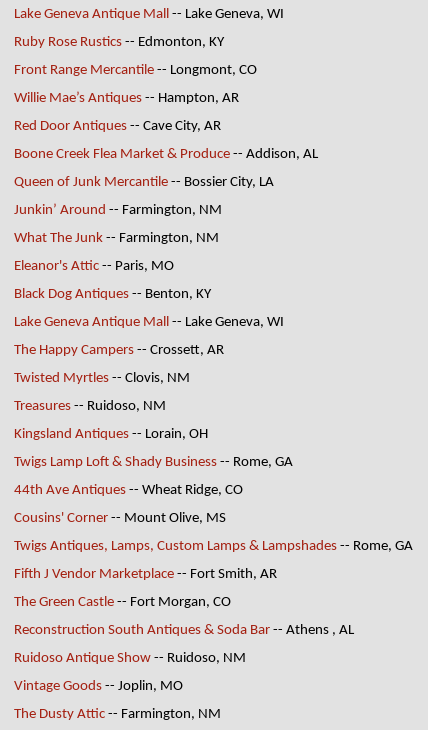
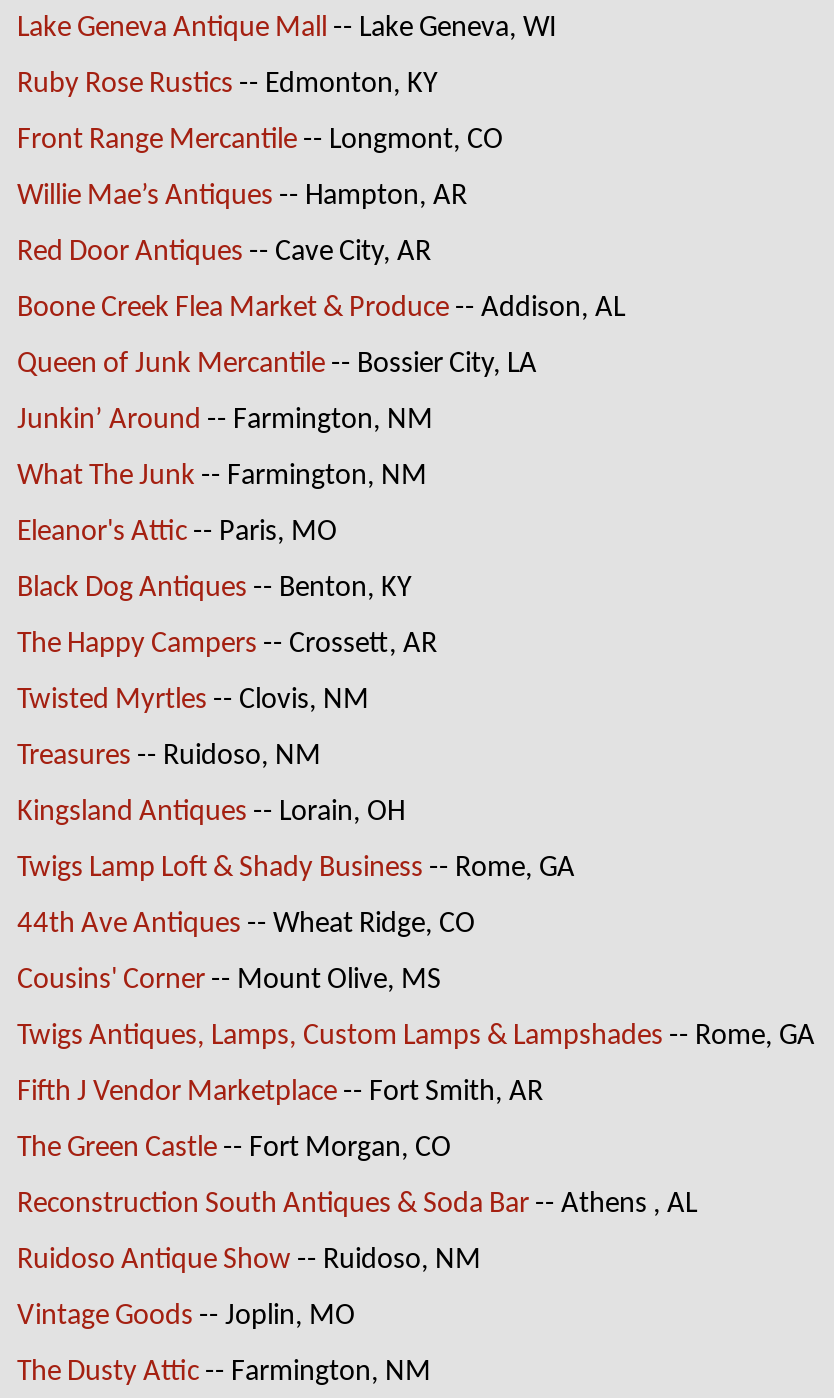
- Lake Geneva Antique Mall -- Lake Geneva, WI
